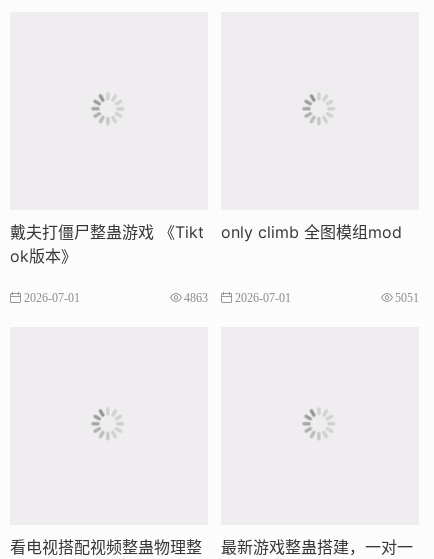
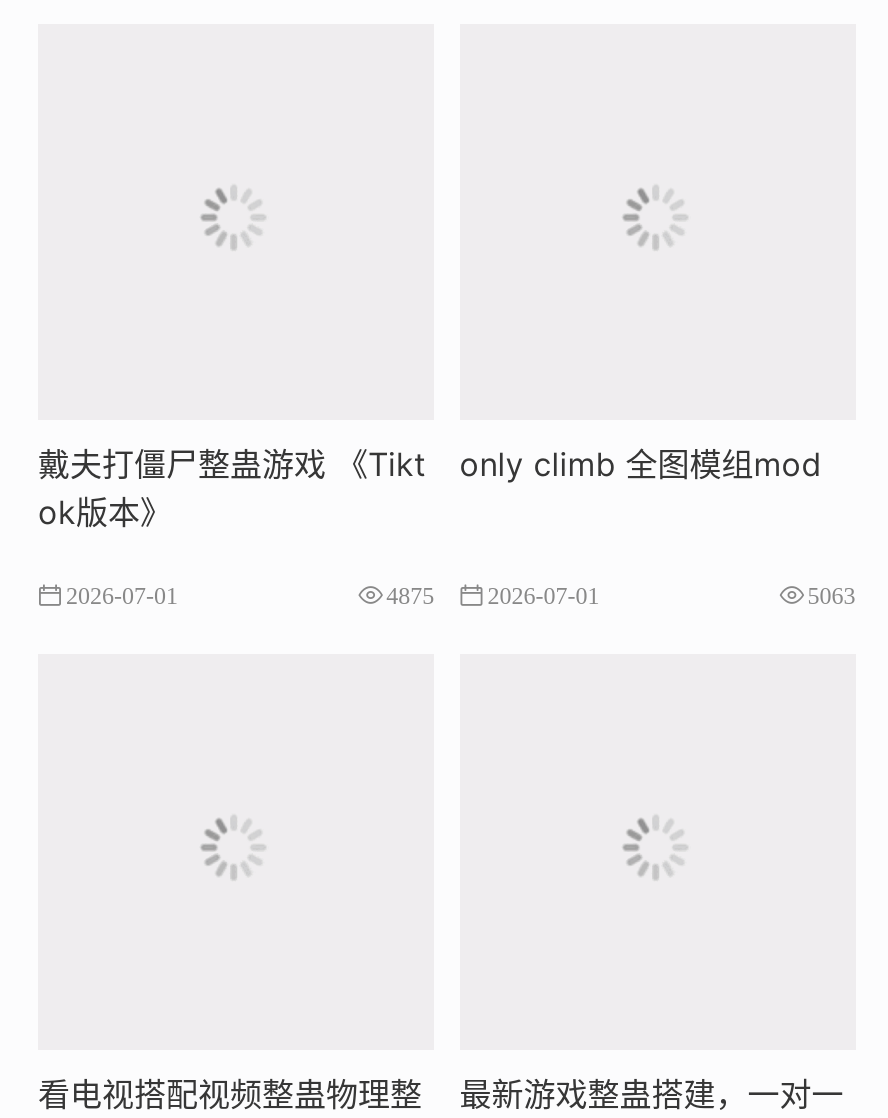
- 4863
+ 4875

- 5051
+ 5063
